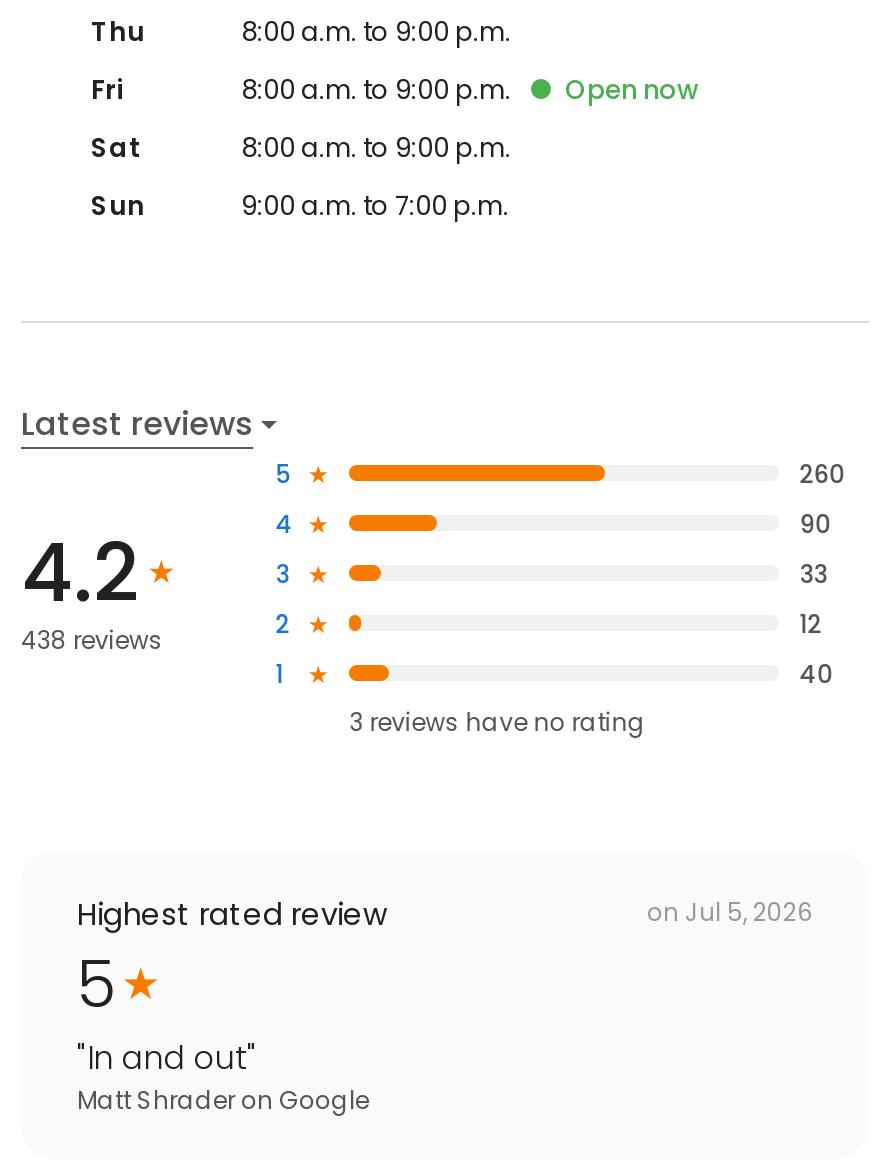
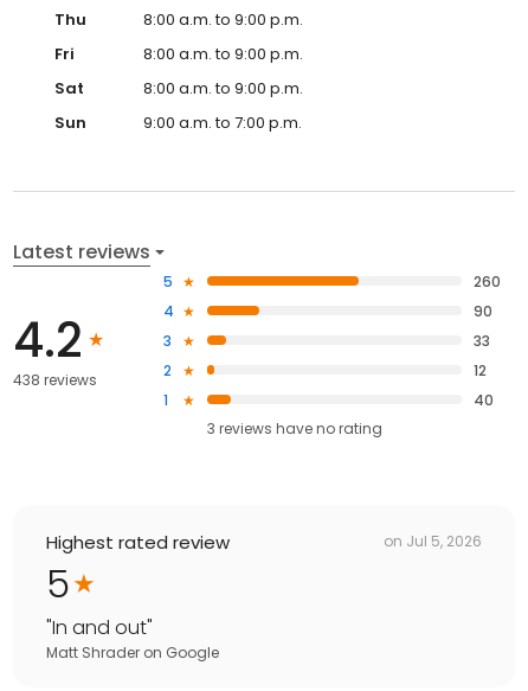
- Open now
